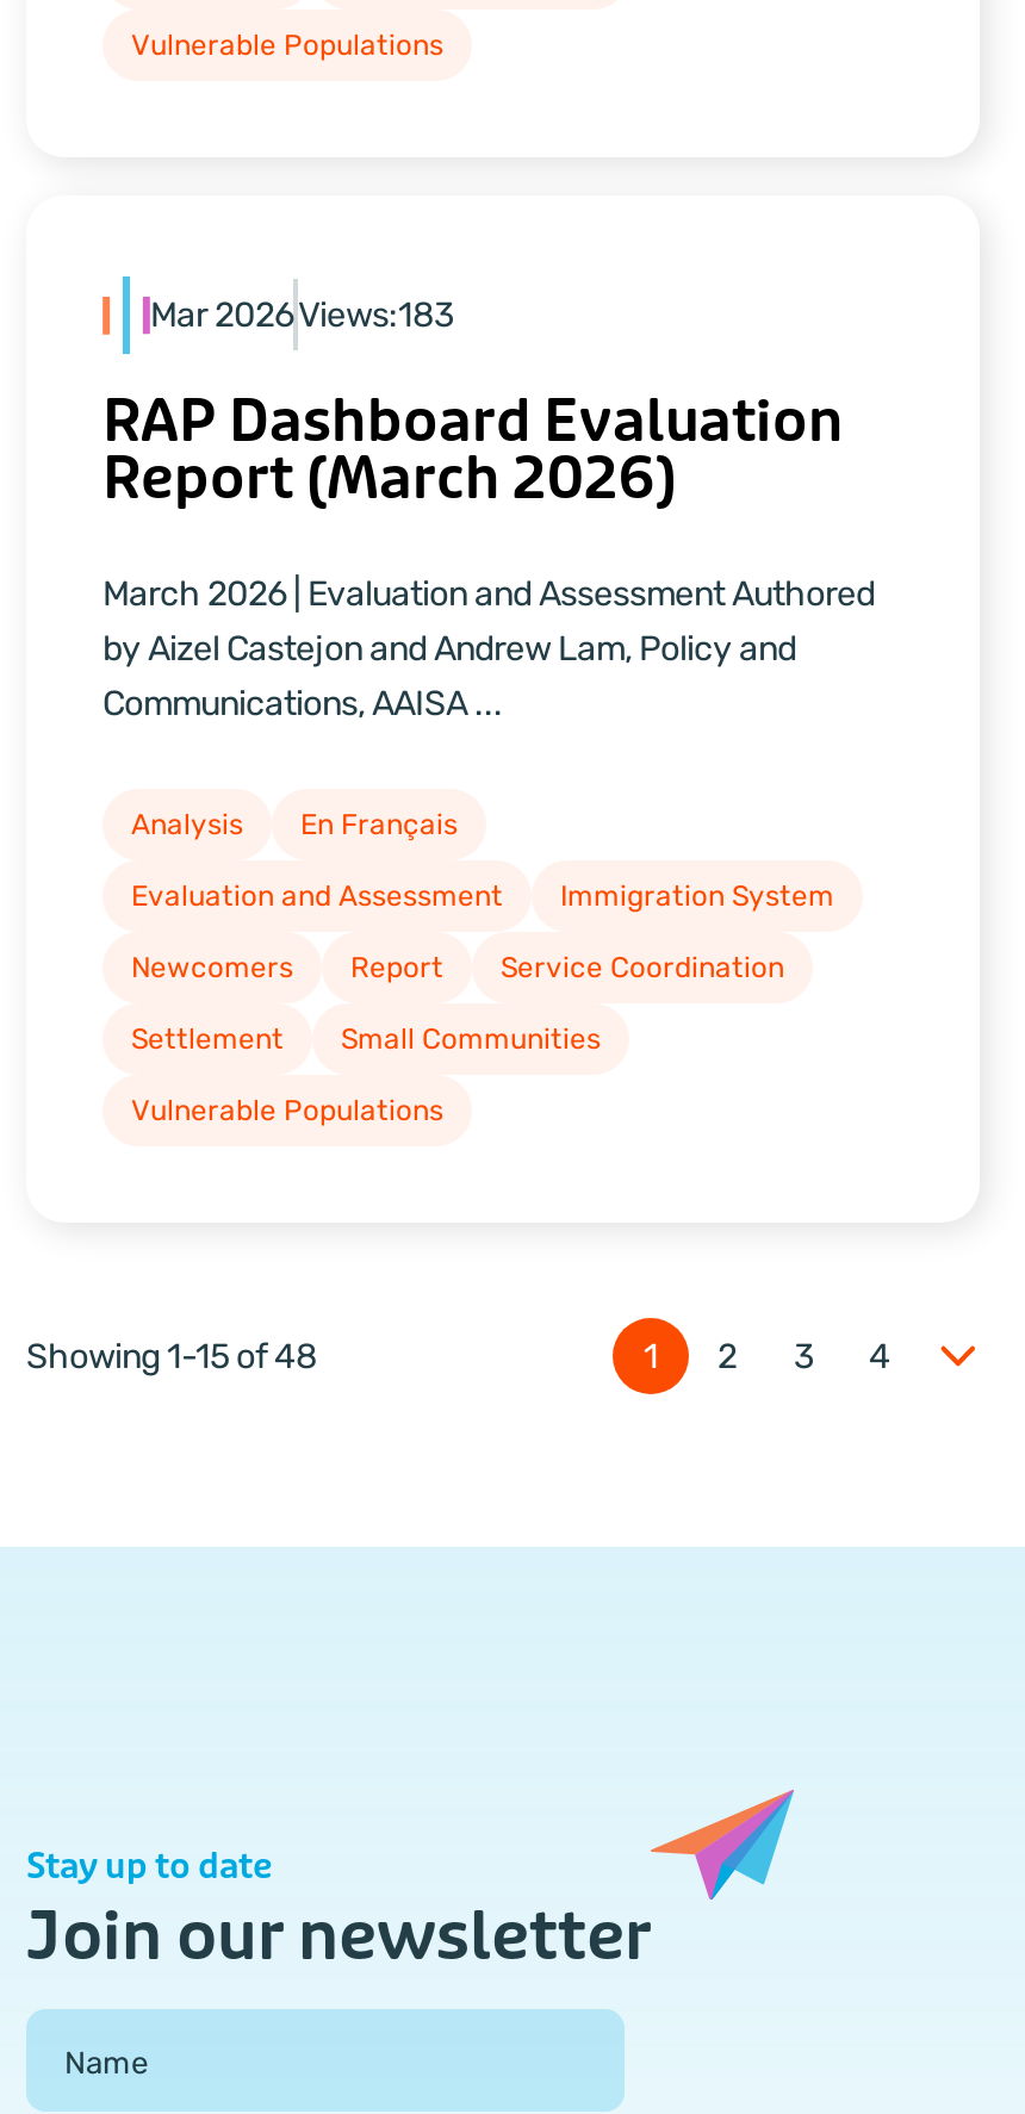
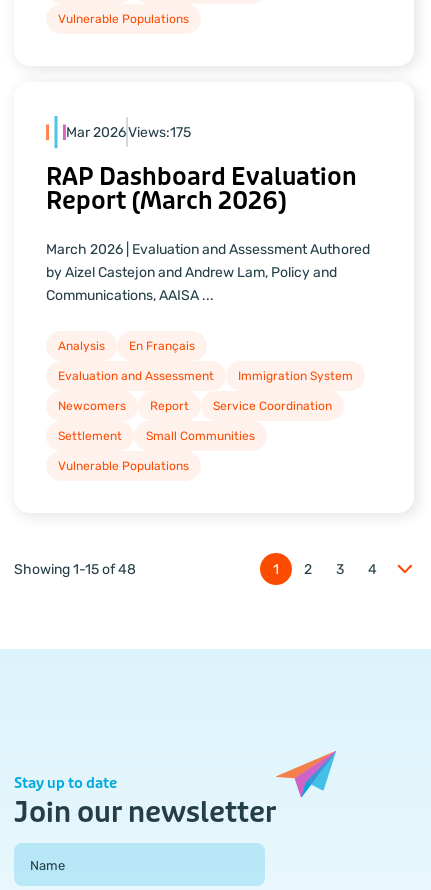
- Mar 2026 Views:183
+ Mar 2026 Views:175
